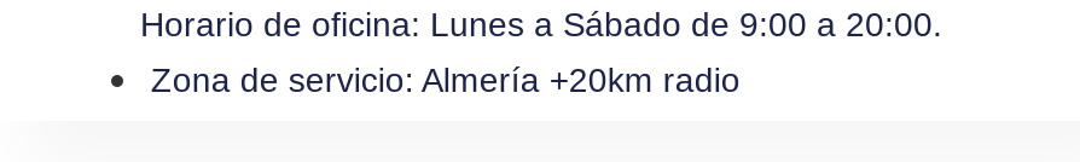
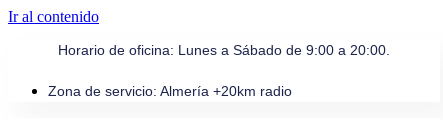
+ Ir al contenido
